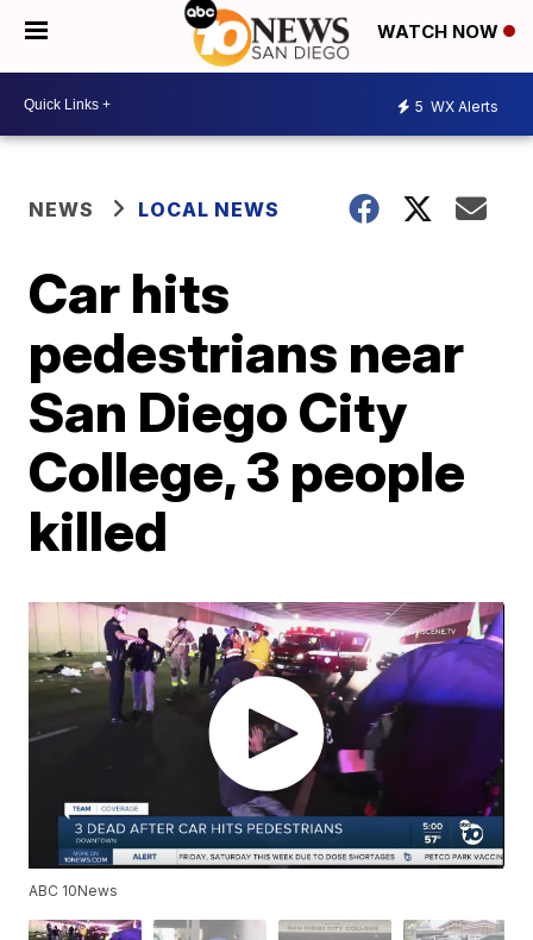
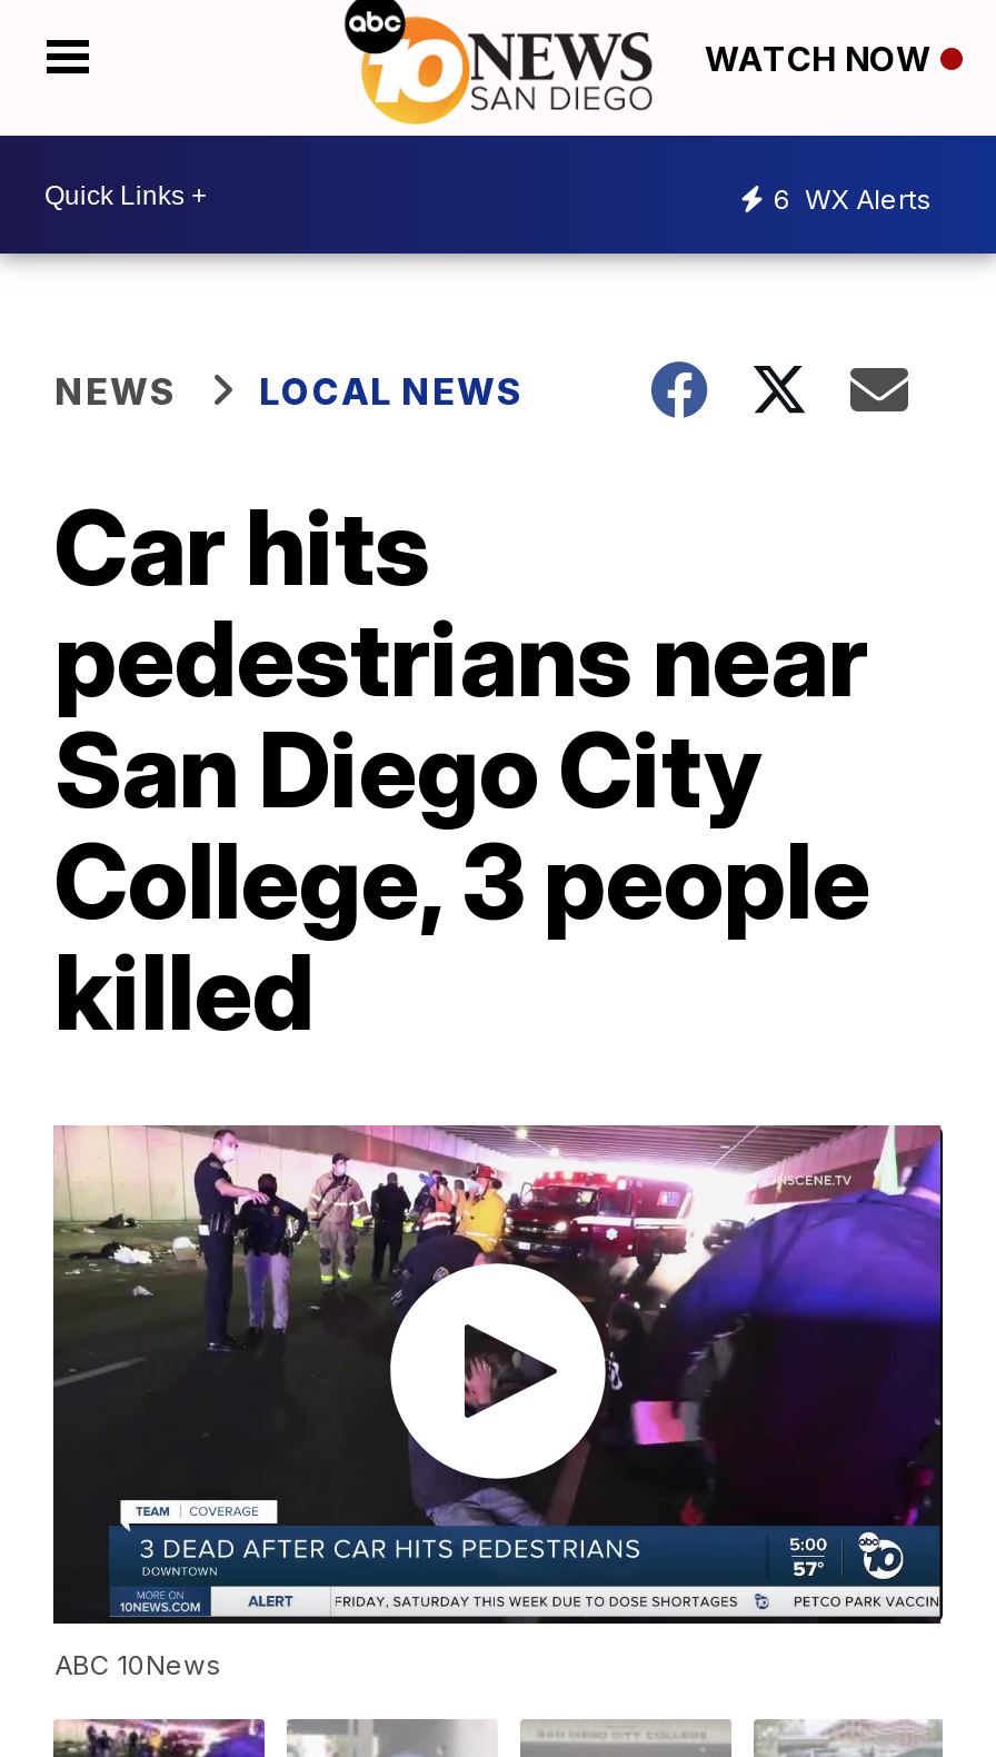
- 5 WX Alerts
+ 6 WX Alerts
